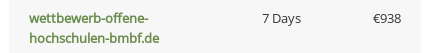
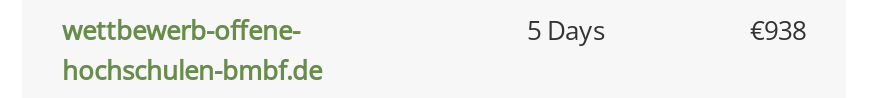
- 7 Days
+ 5 Days
